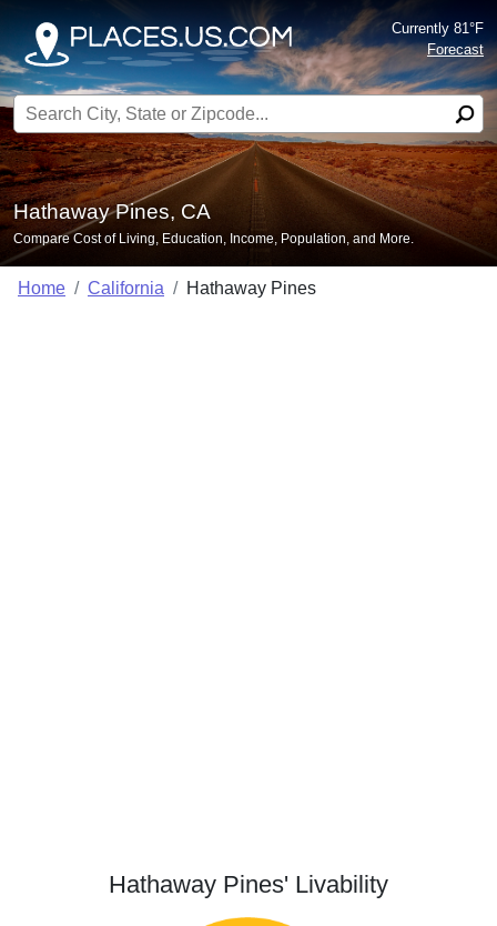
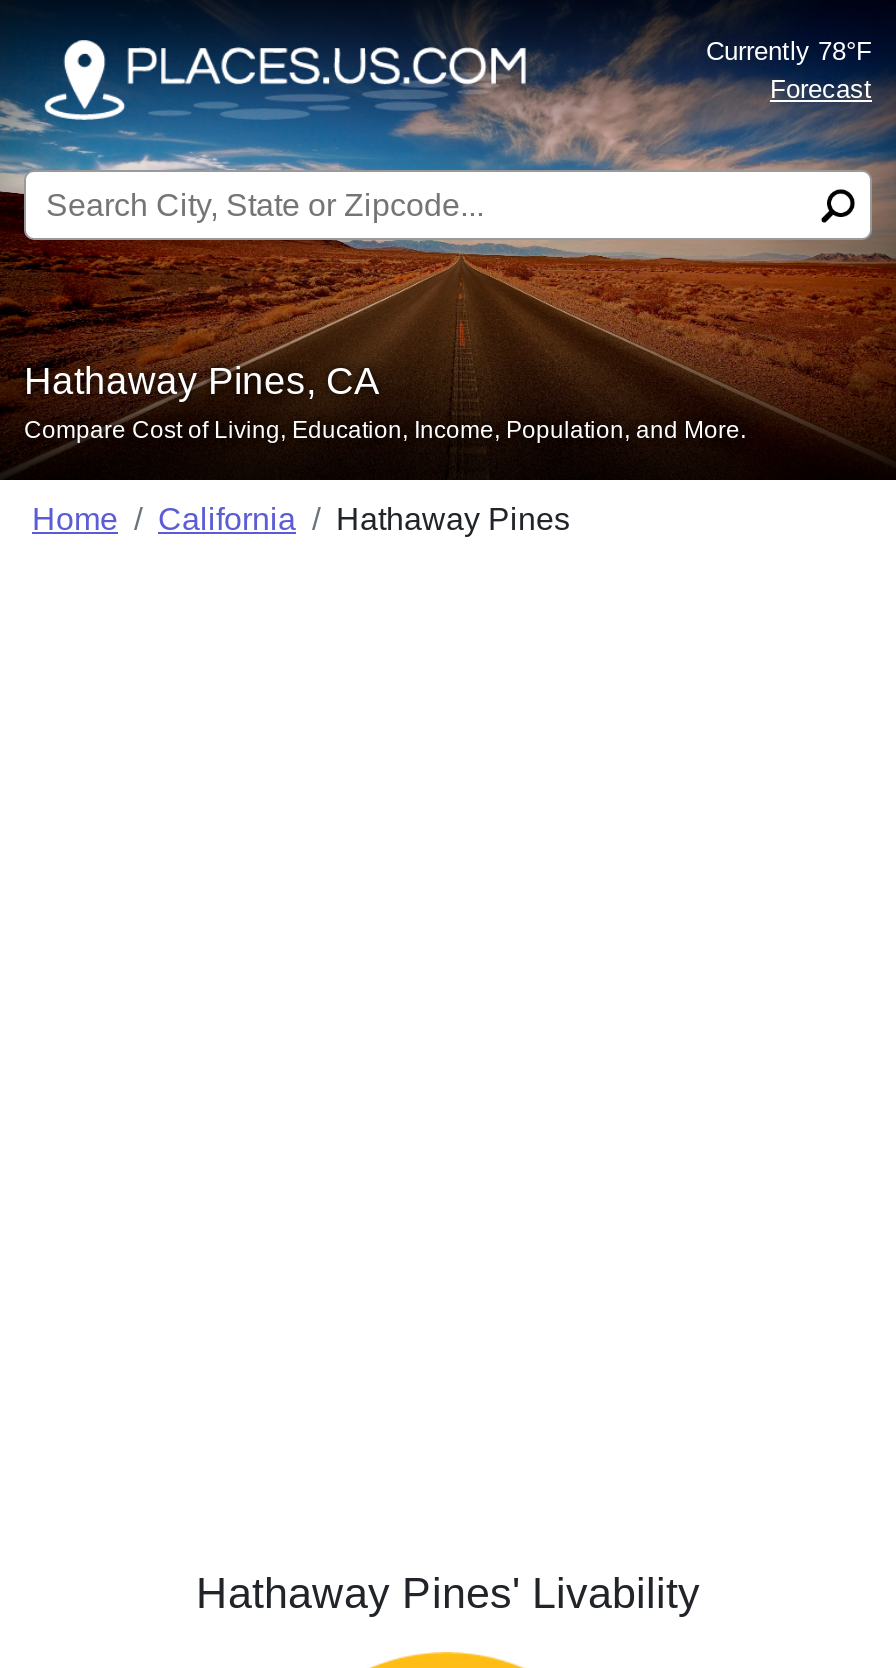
- Currently 81°F
+ Currently 78°F
